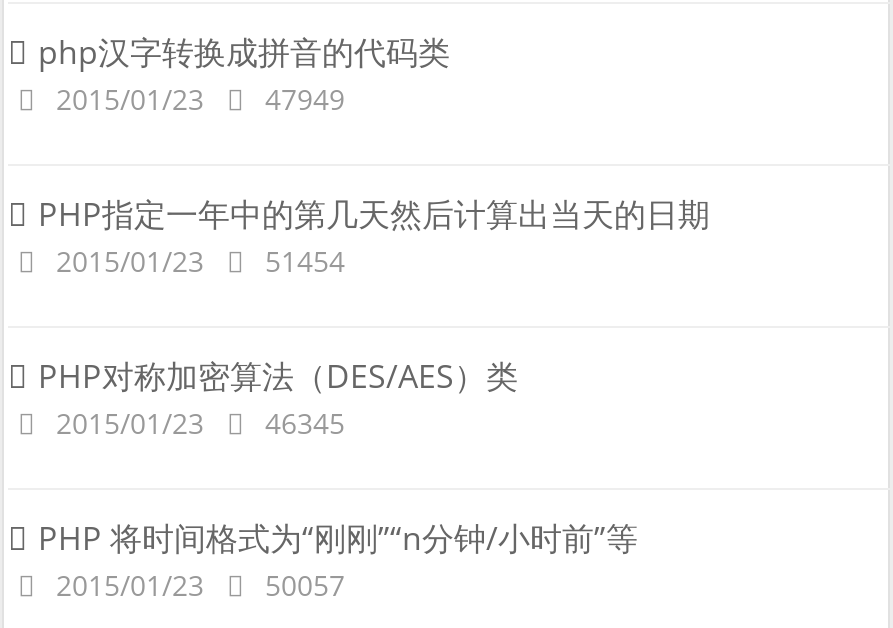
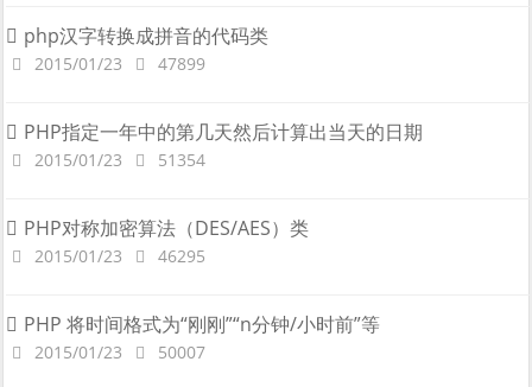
- 2015/01/23 47949
+ 2015/01/23 47899

- 2015/01/23 51454
+ 2015/01/23 51354

- 2015/01/23 46345
+ 2015/01/23 46295

- 2015/01/23 50057
+ 2015/01/23 50007
